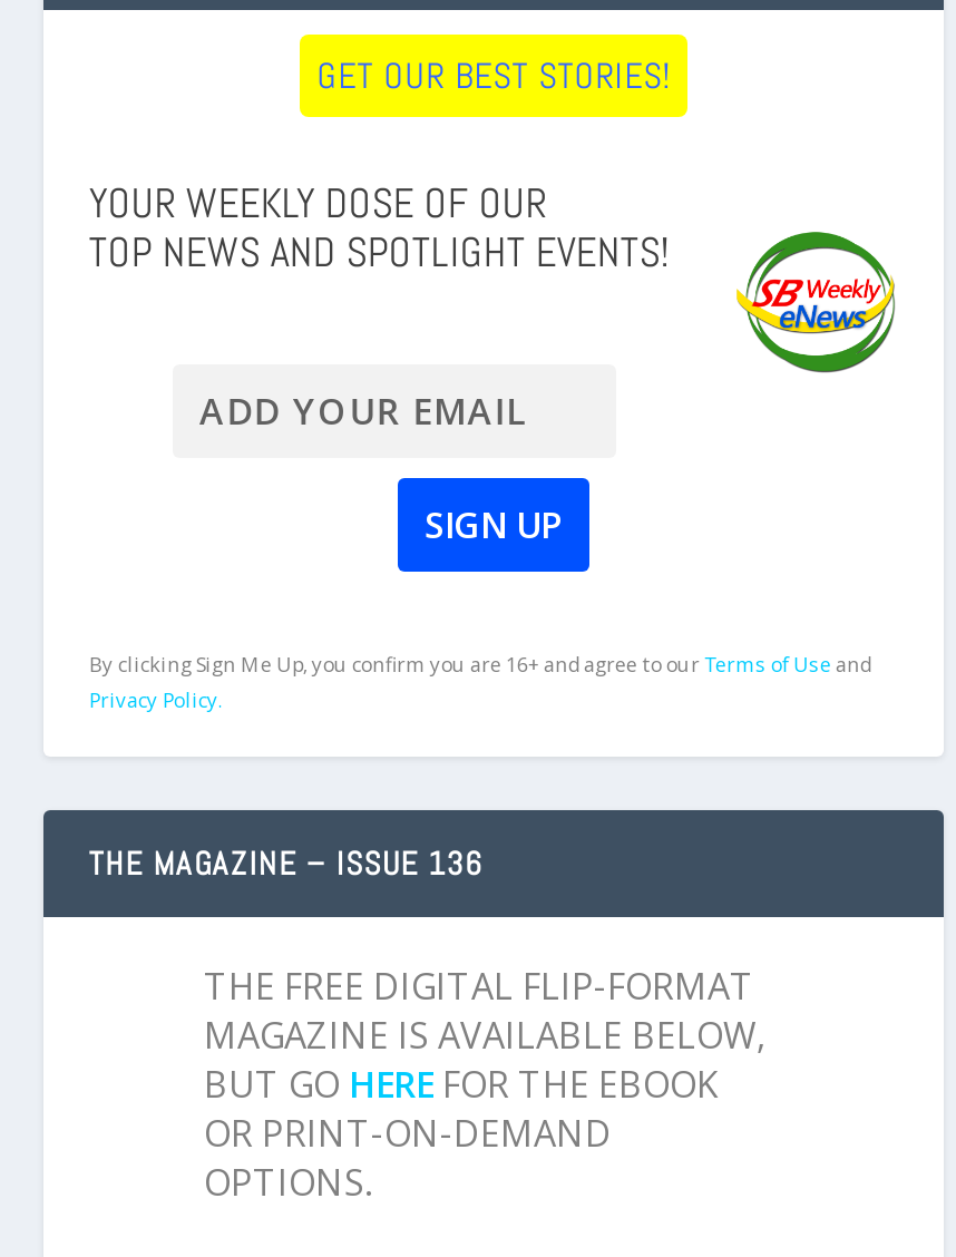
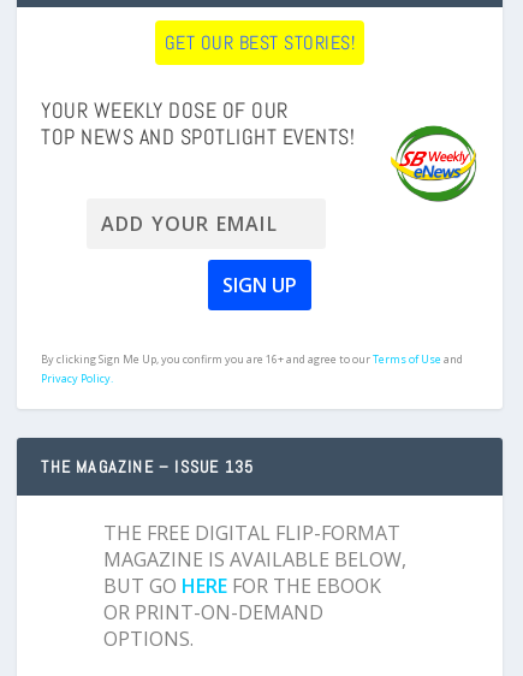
- THE MAGAZINE – ISSUE 136
+ THE MAGAZINE – ISSUE 135
